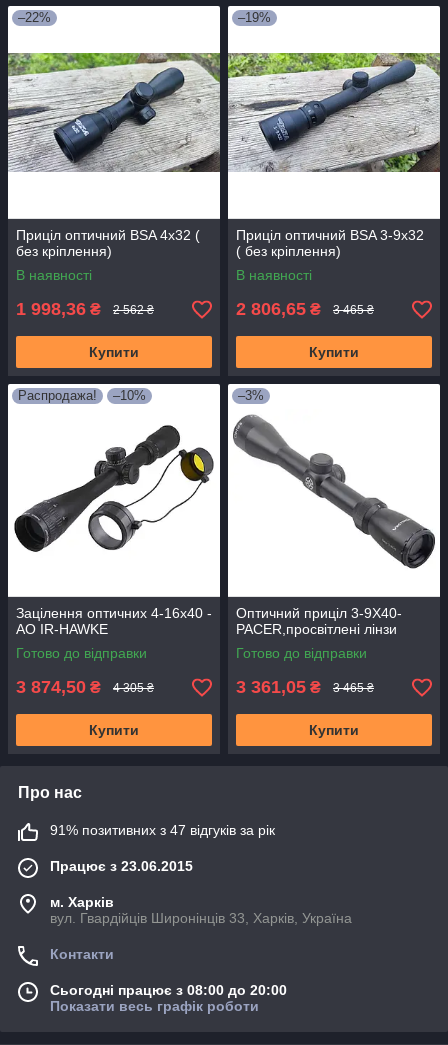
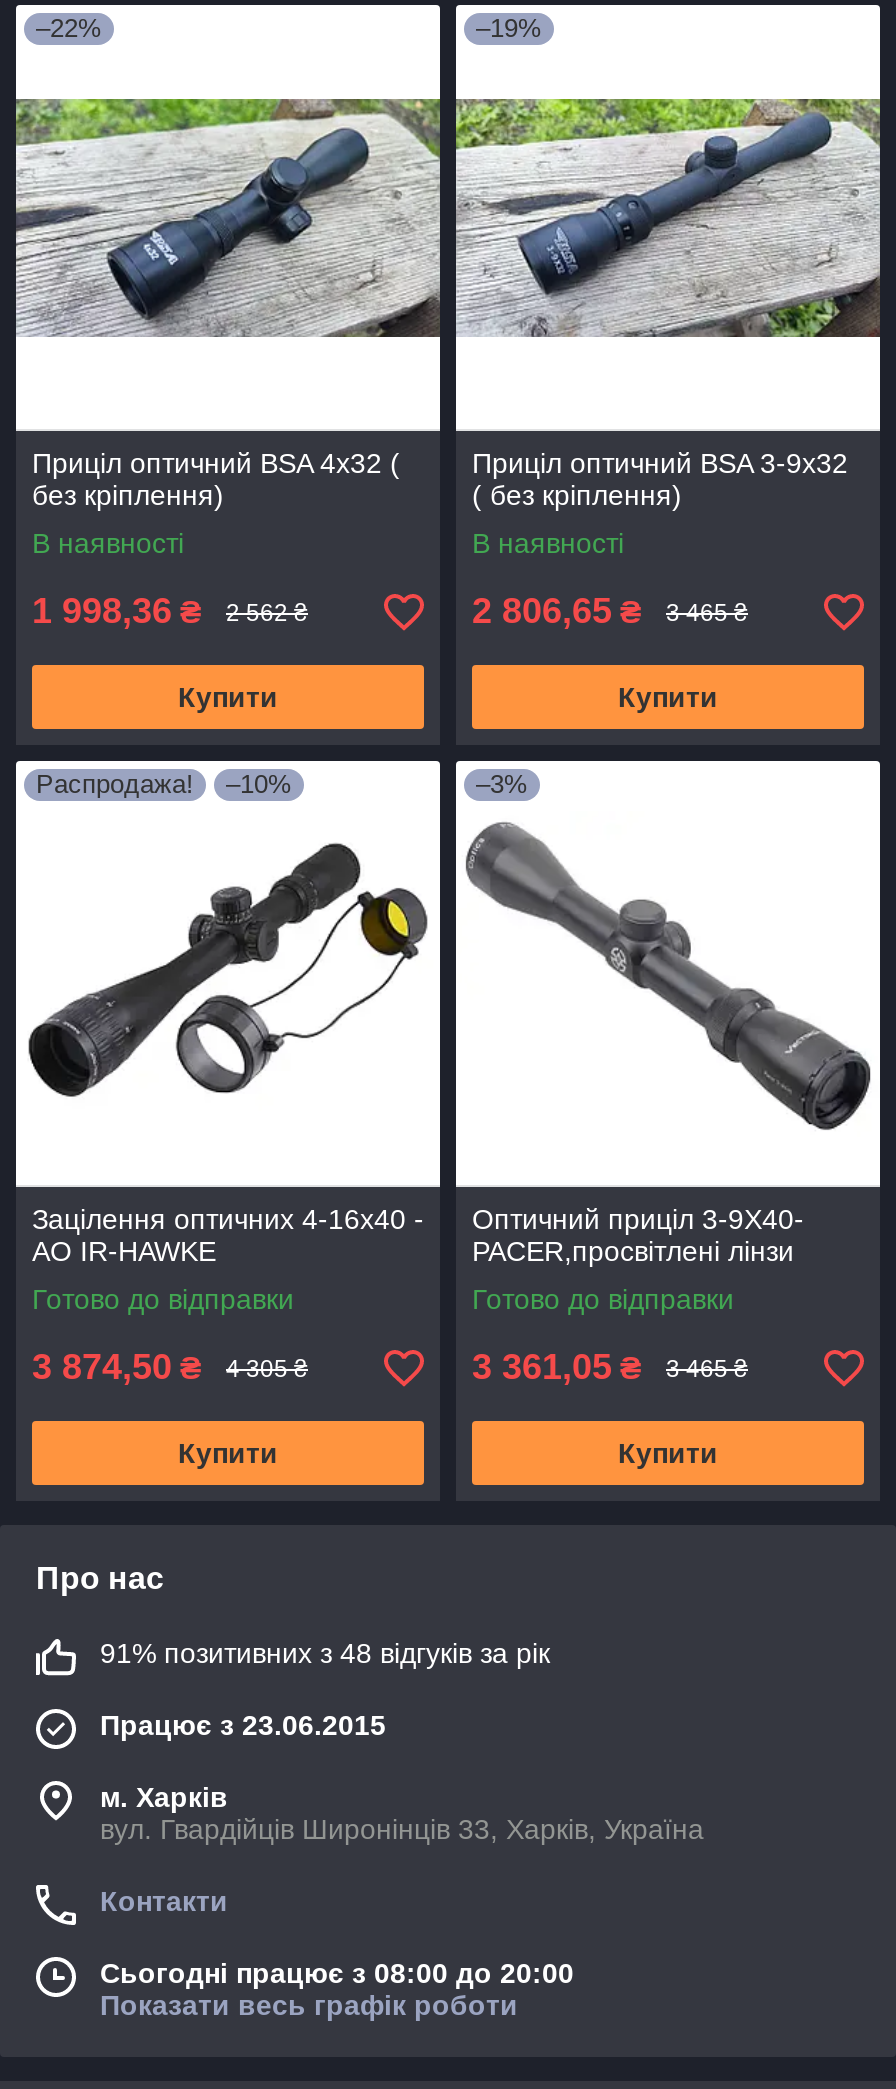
- 91% позитивних з 47 відгуків за рік
+ 91% позитивних з 48 відгуків за рік
